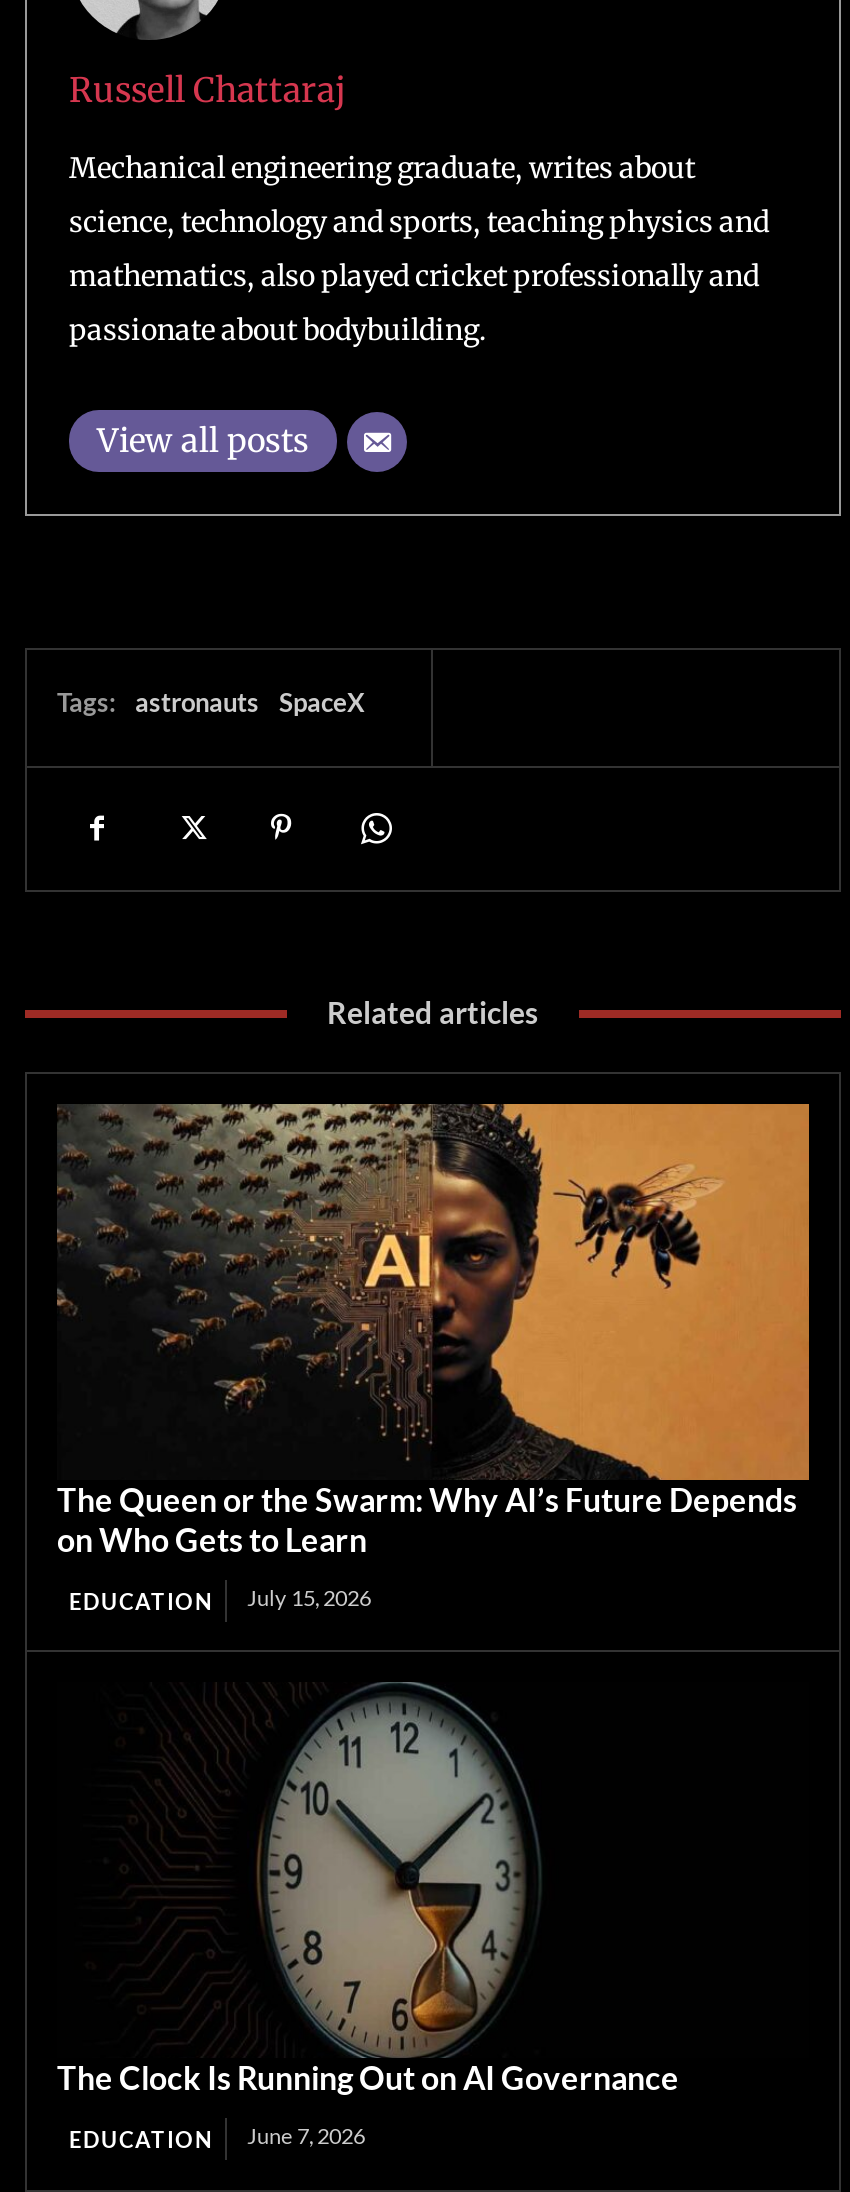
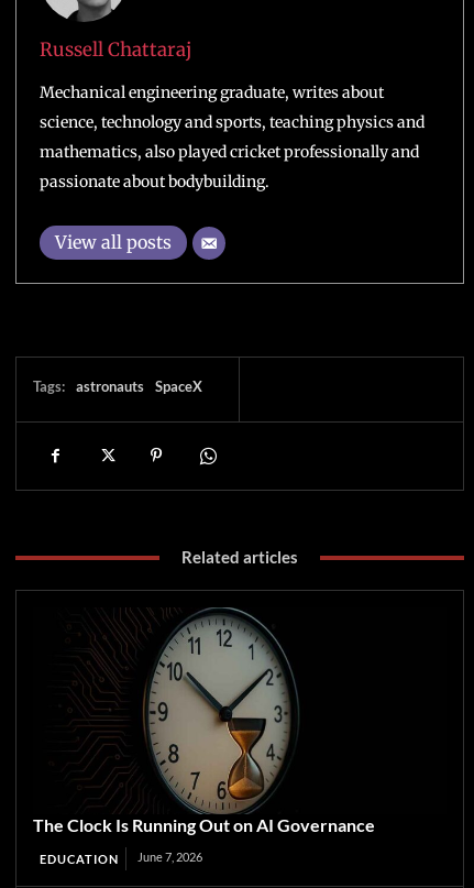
- [image]
- The Queen or the Swarm: Why AI’s Future Depends
- on Who Gets to Learn
- EDUCATION
- July 15, 2026
